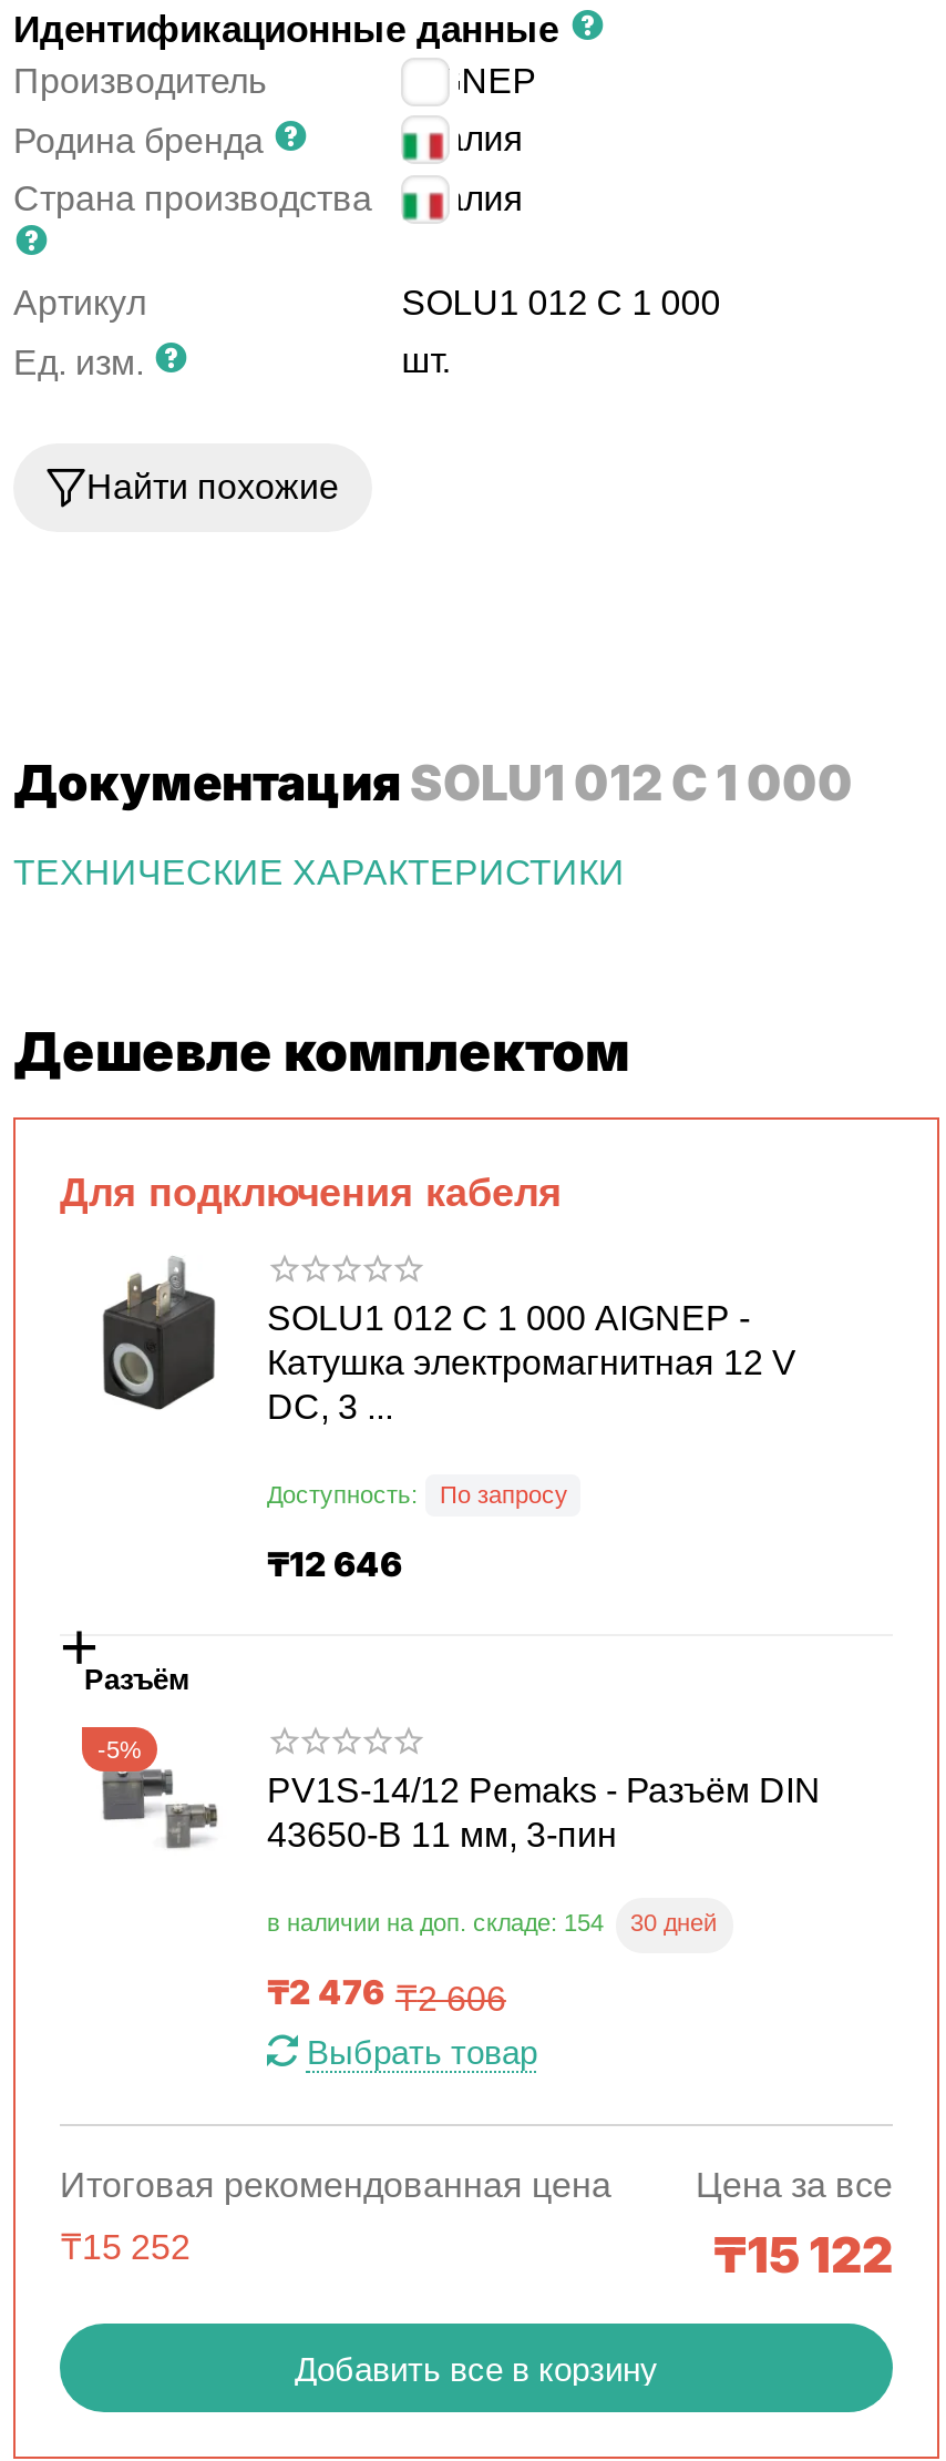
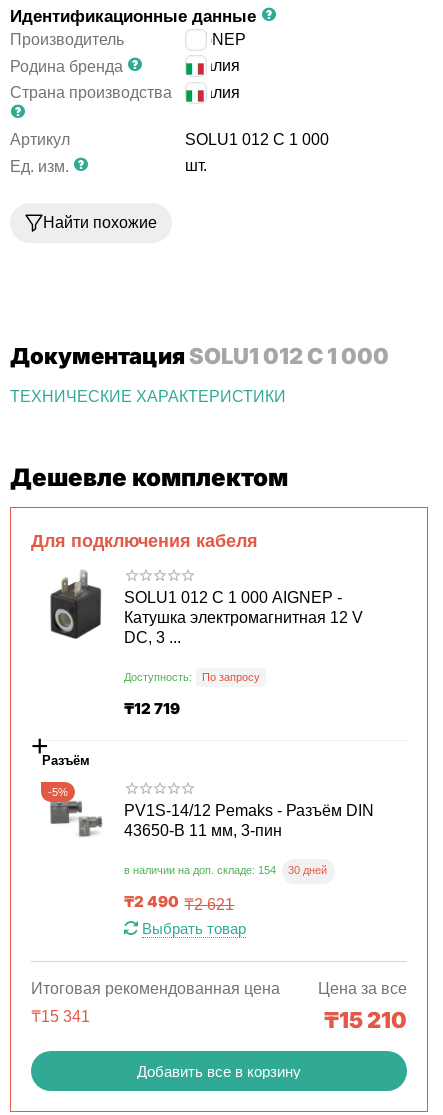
- ₸12 646
+ ₸12 719

- ₸2 476 ₸2 606
+ ₸2 490 ₸2 621

- ₸15 252
+ ₸15 341

- ₸15 122
+ ₸15 210
